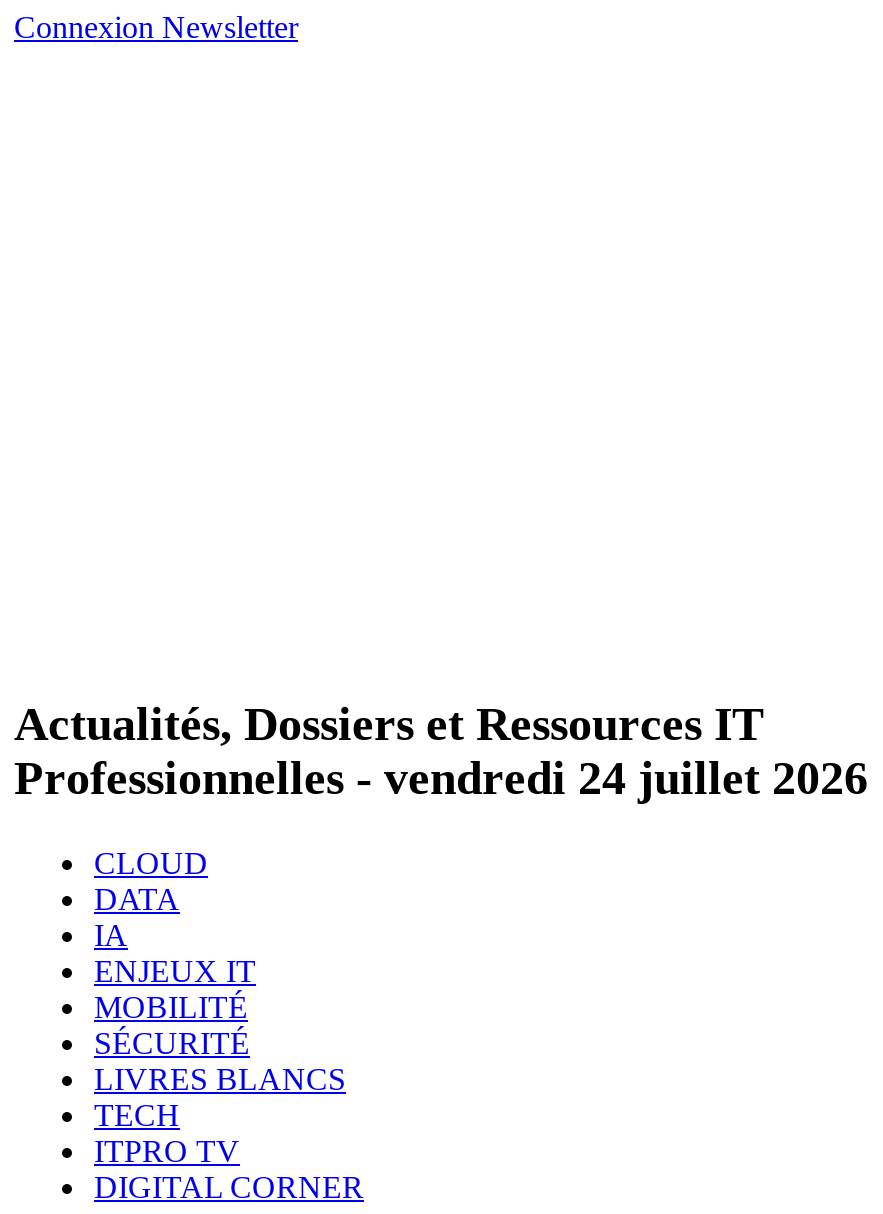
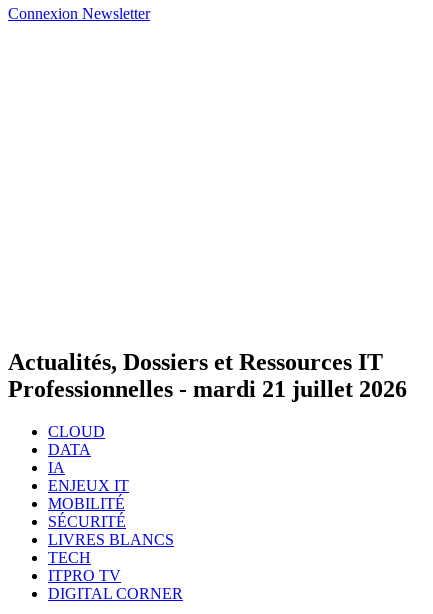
- Professionnelles - vendredi 24 juillet 2026
+ Professionnelles - mardi 21 juillet 2026
